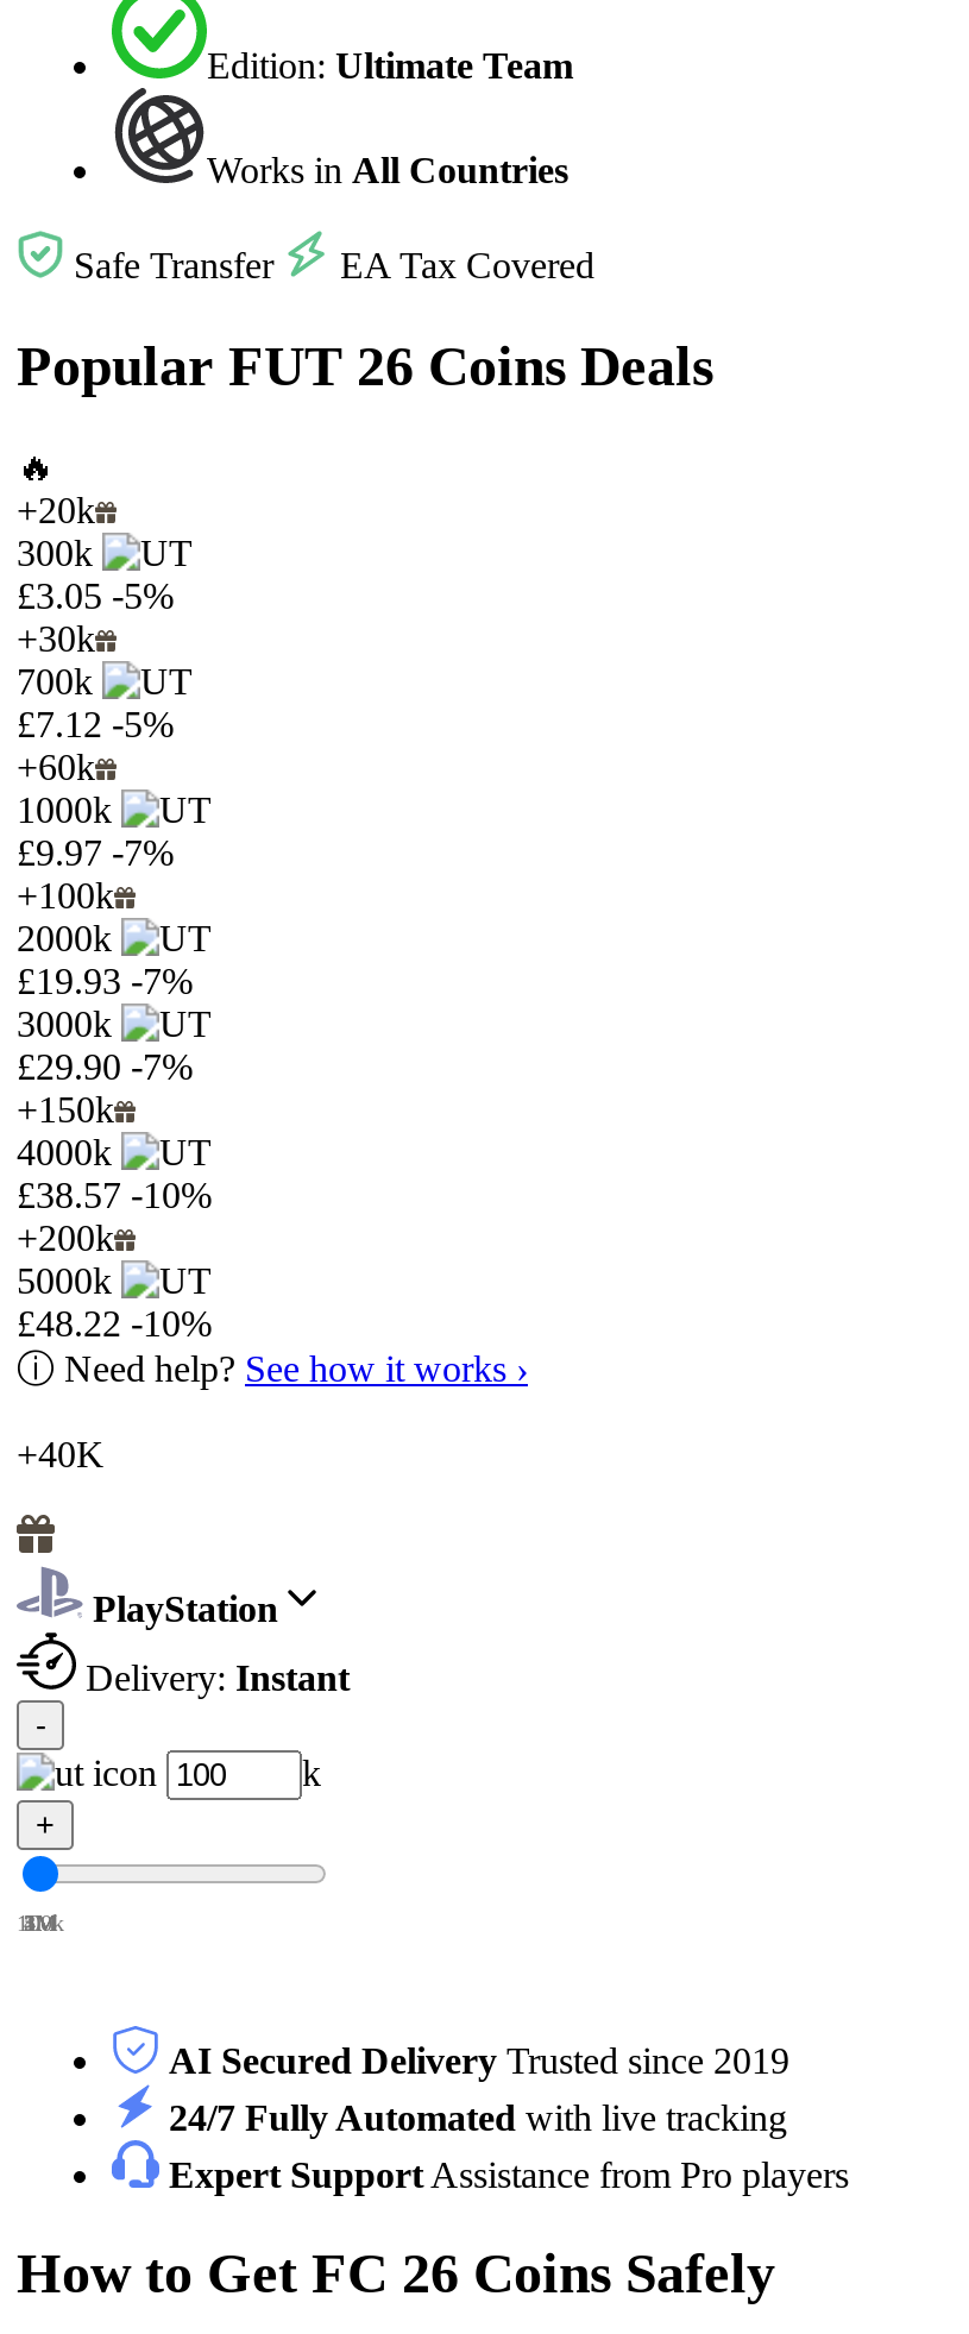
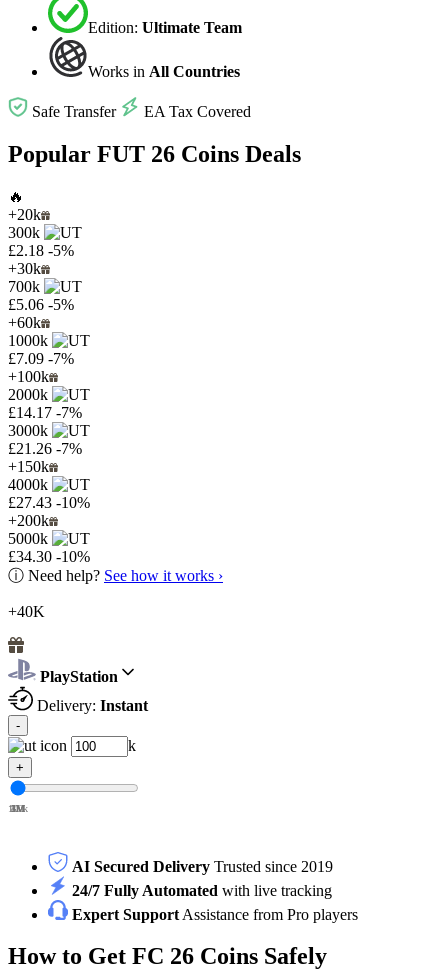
- £3.05 -5%
+ £2.18 -5%

- £7.12 -5%
+ £5.06 -5%

- £9.97 -7%
+ £7.09 -7%

- £19.93 -7%
+ £14.17 -7%

- £29.90 -7%
+ £21.26 -7%

- £38.57 -10%
+ £27.43 -10%

- £48.22 -10%
+ £34.30 -10%
